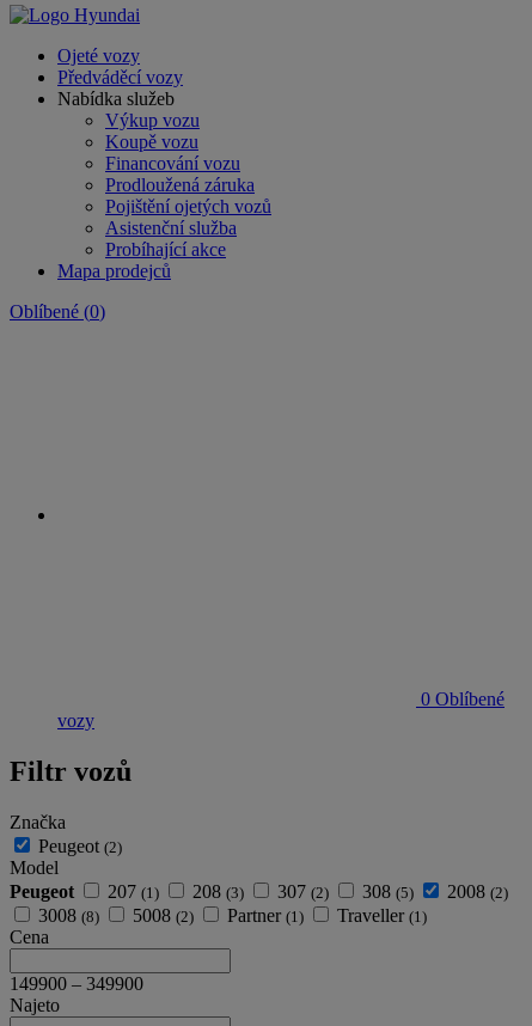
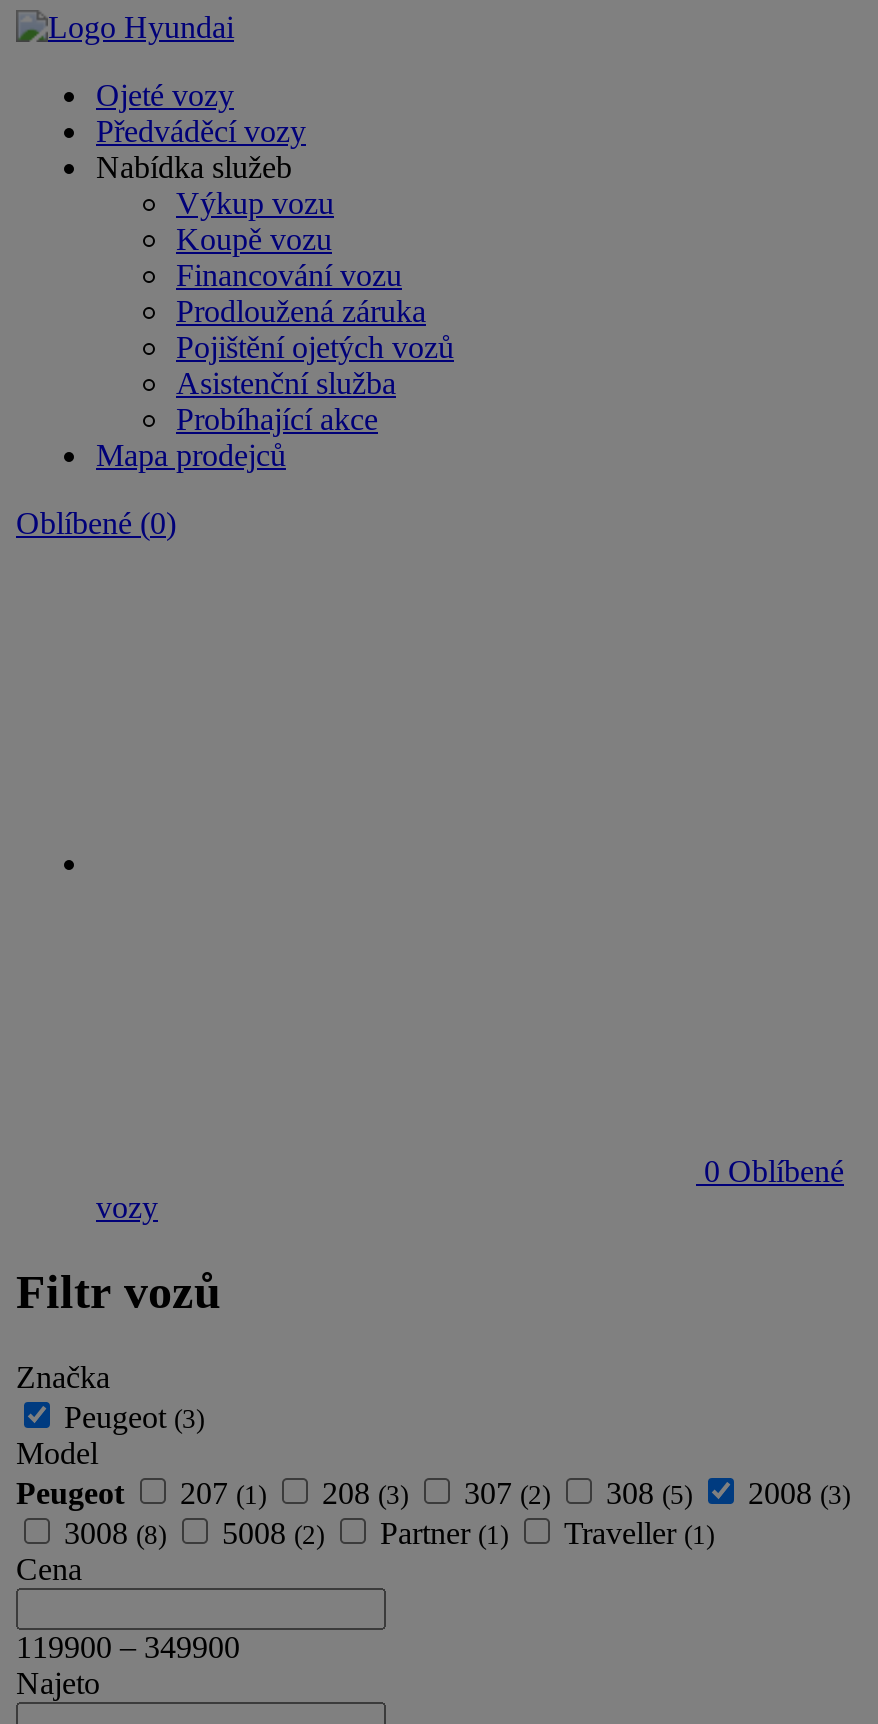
- Peugeot (2)
+ Peugeot (3)

- Peugeot 207 (1) 208 (3) 307 (2) 308 (5) 2008 (2)
+ Peugeot 207 (1) 208 (3) 307 (2) 308 (5) 2008 (3)

- 149900 – 349900
+ 119900 – 349900
